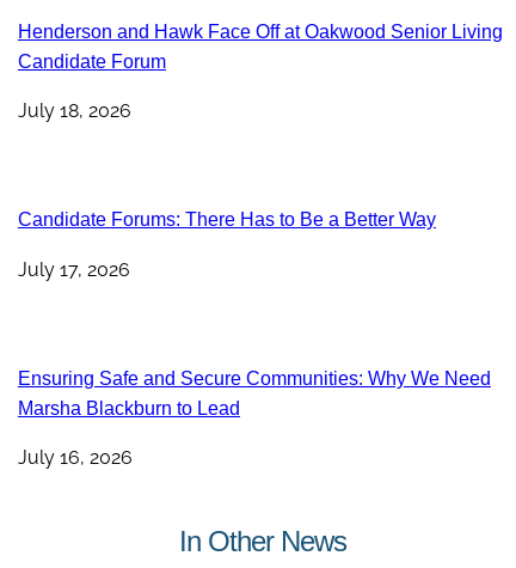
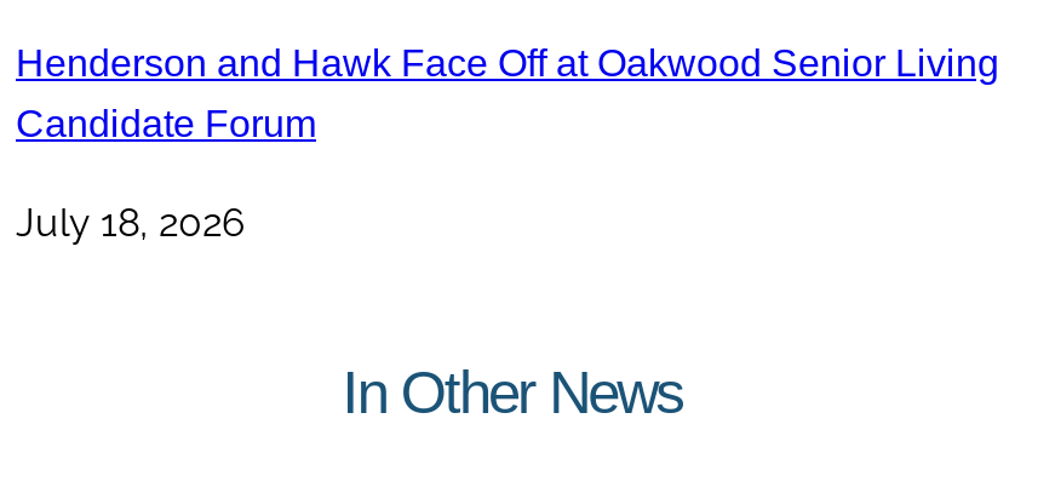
- Candidate Forums: There Has to Be a Better Way
- July 17, 2026

- Ensuring Safe and Secure Communities: Why We Need
- Marsha Blackburn to Lead
- July 16, 2026
